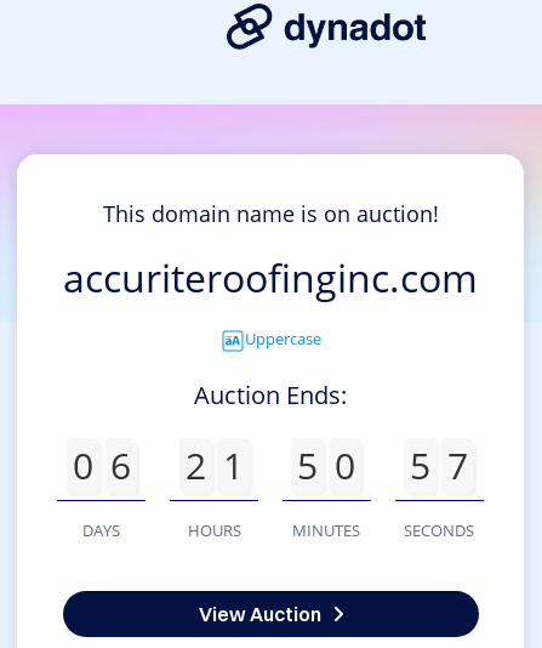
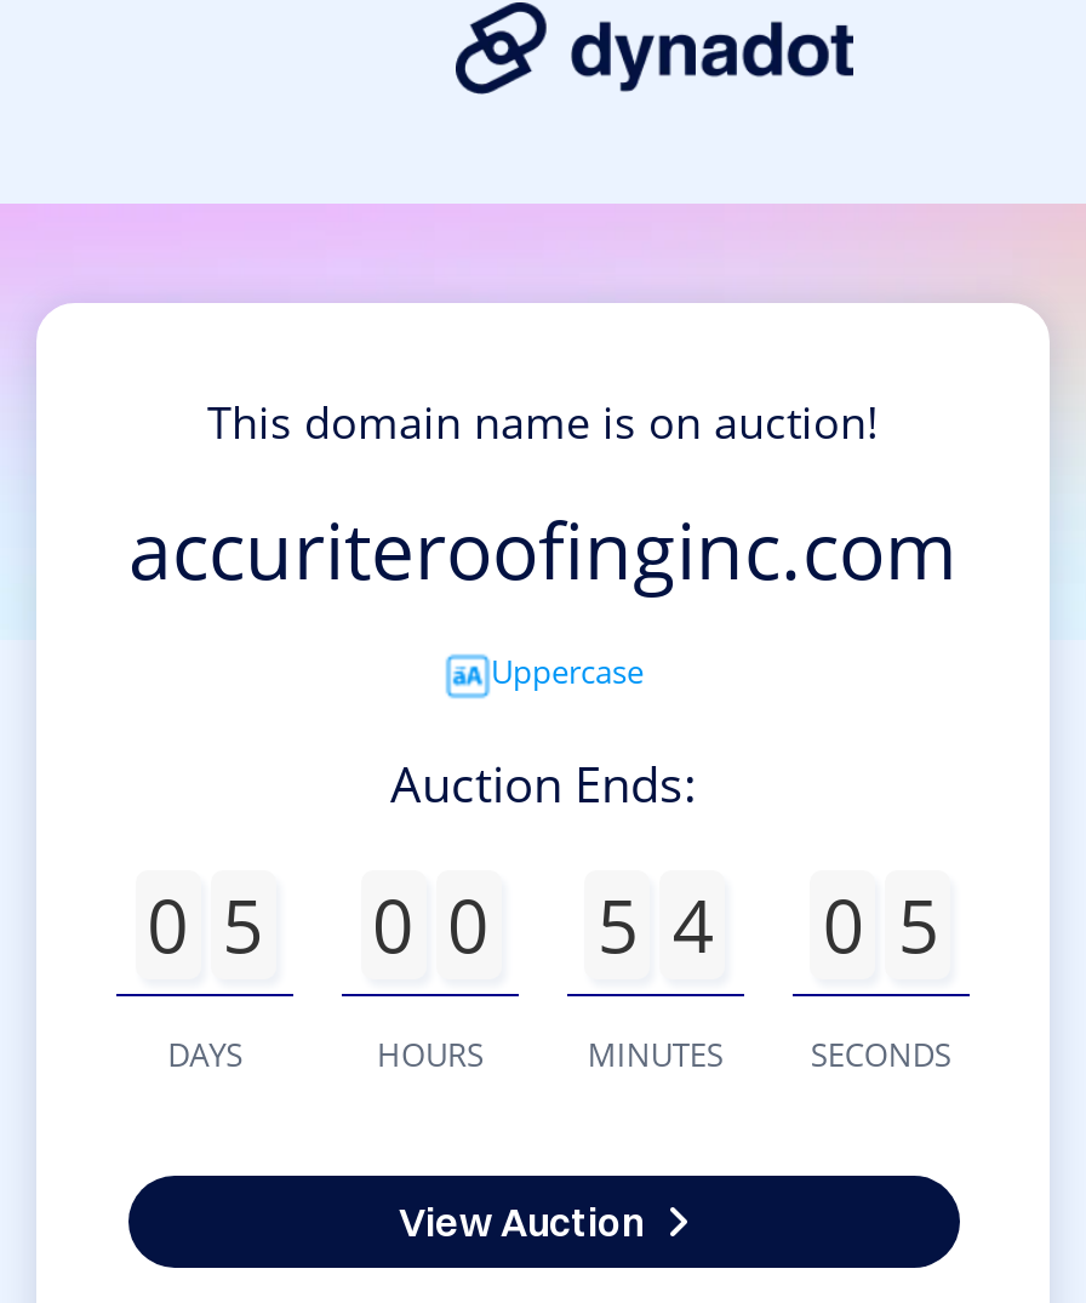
- 0 6
+ 0 5

- 2 1
+ 0 0

- 5 0
+ 5 4

- 5 7
+ 0 5
